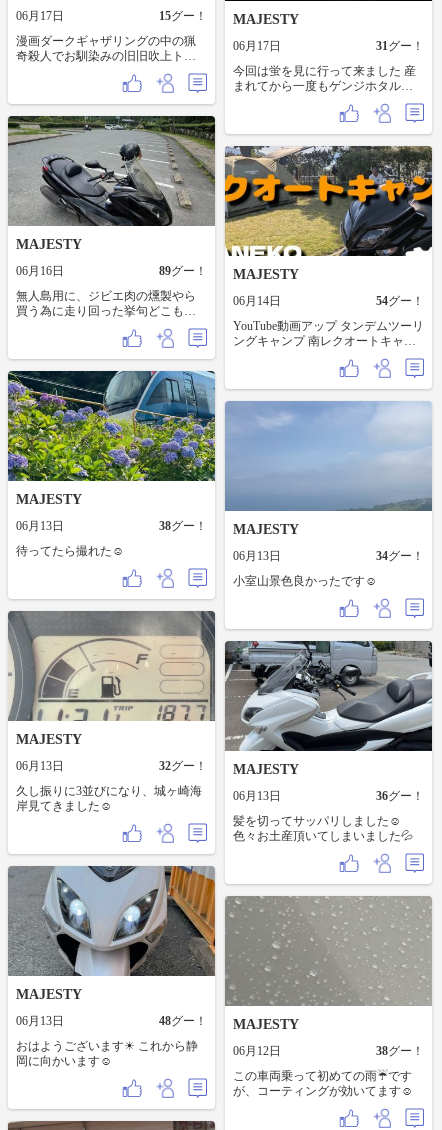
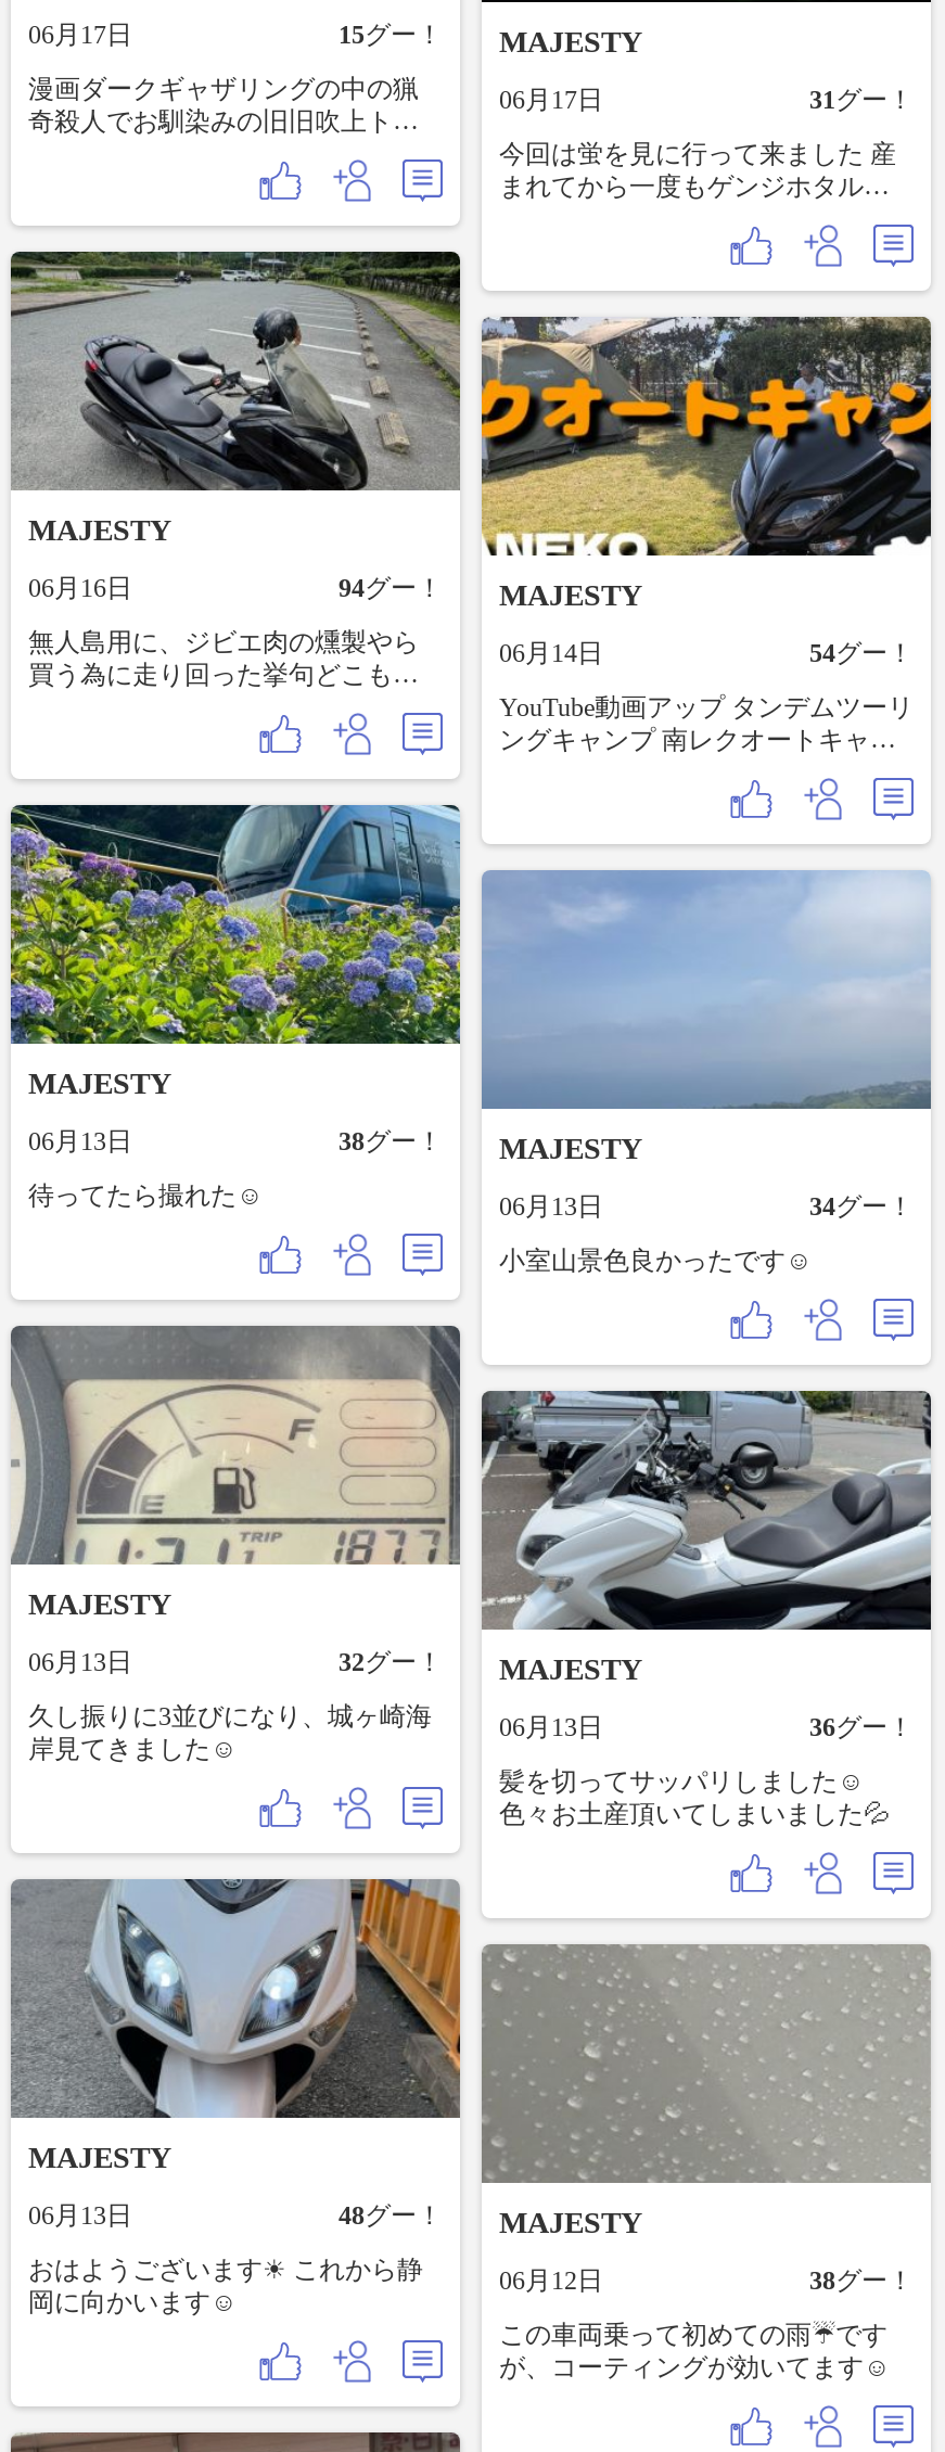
- 89グー！ MAJESTY
+ 94グー！ MAJESTY
